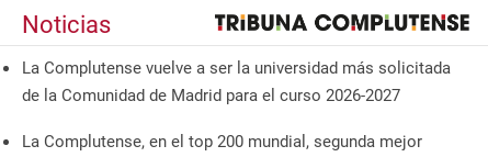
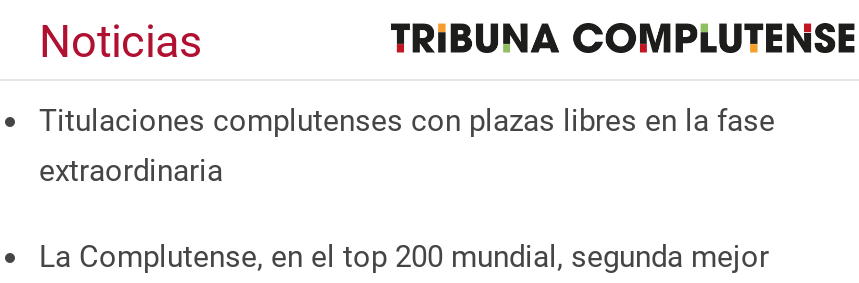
- La Complutense vuelve a ser la universidad más solicitada
- de la Comunidad de Madrid para el curso 2026-2027
+ Titulaciones complutenses con plazas libres en la fase
+ extraordinaria
